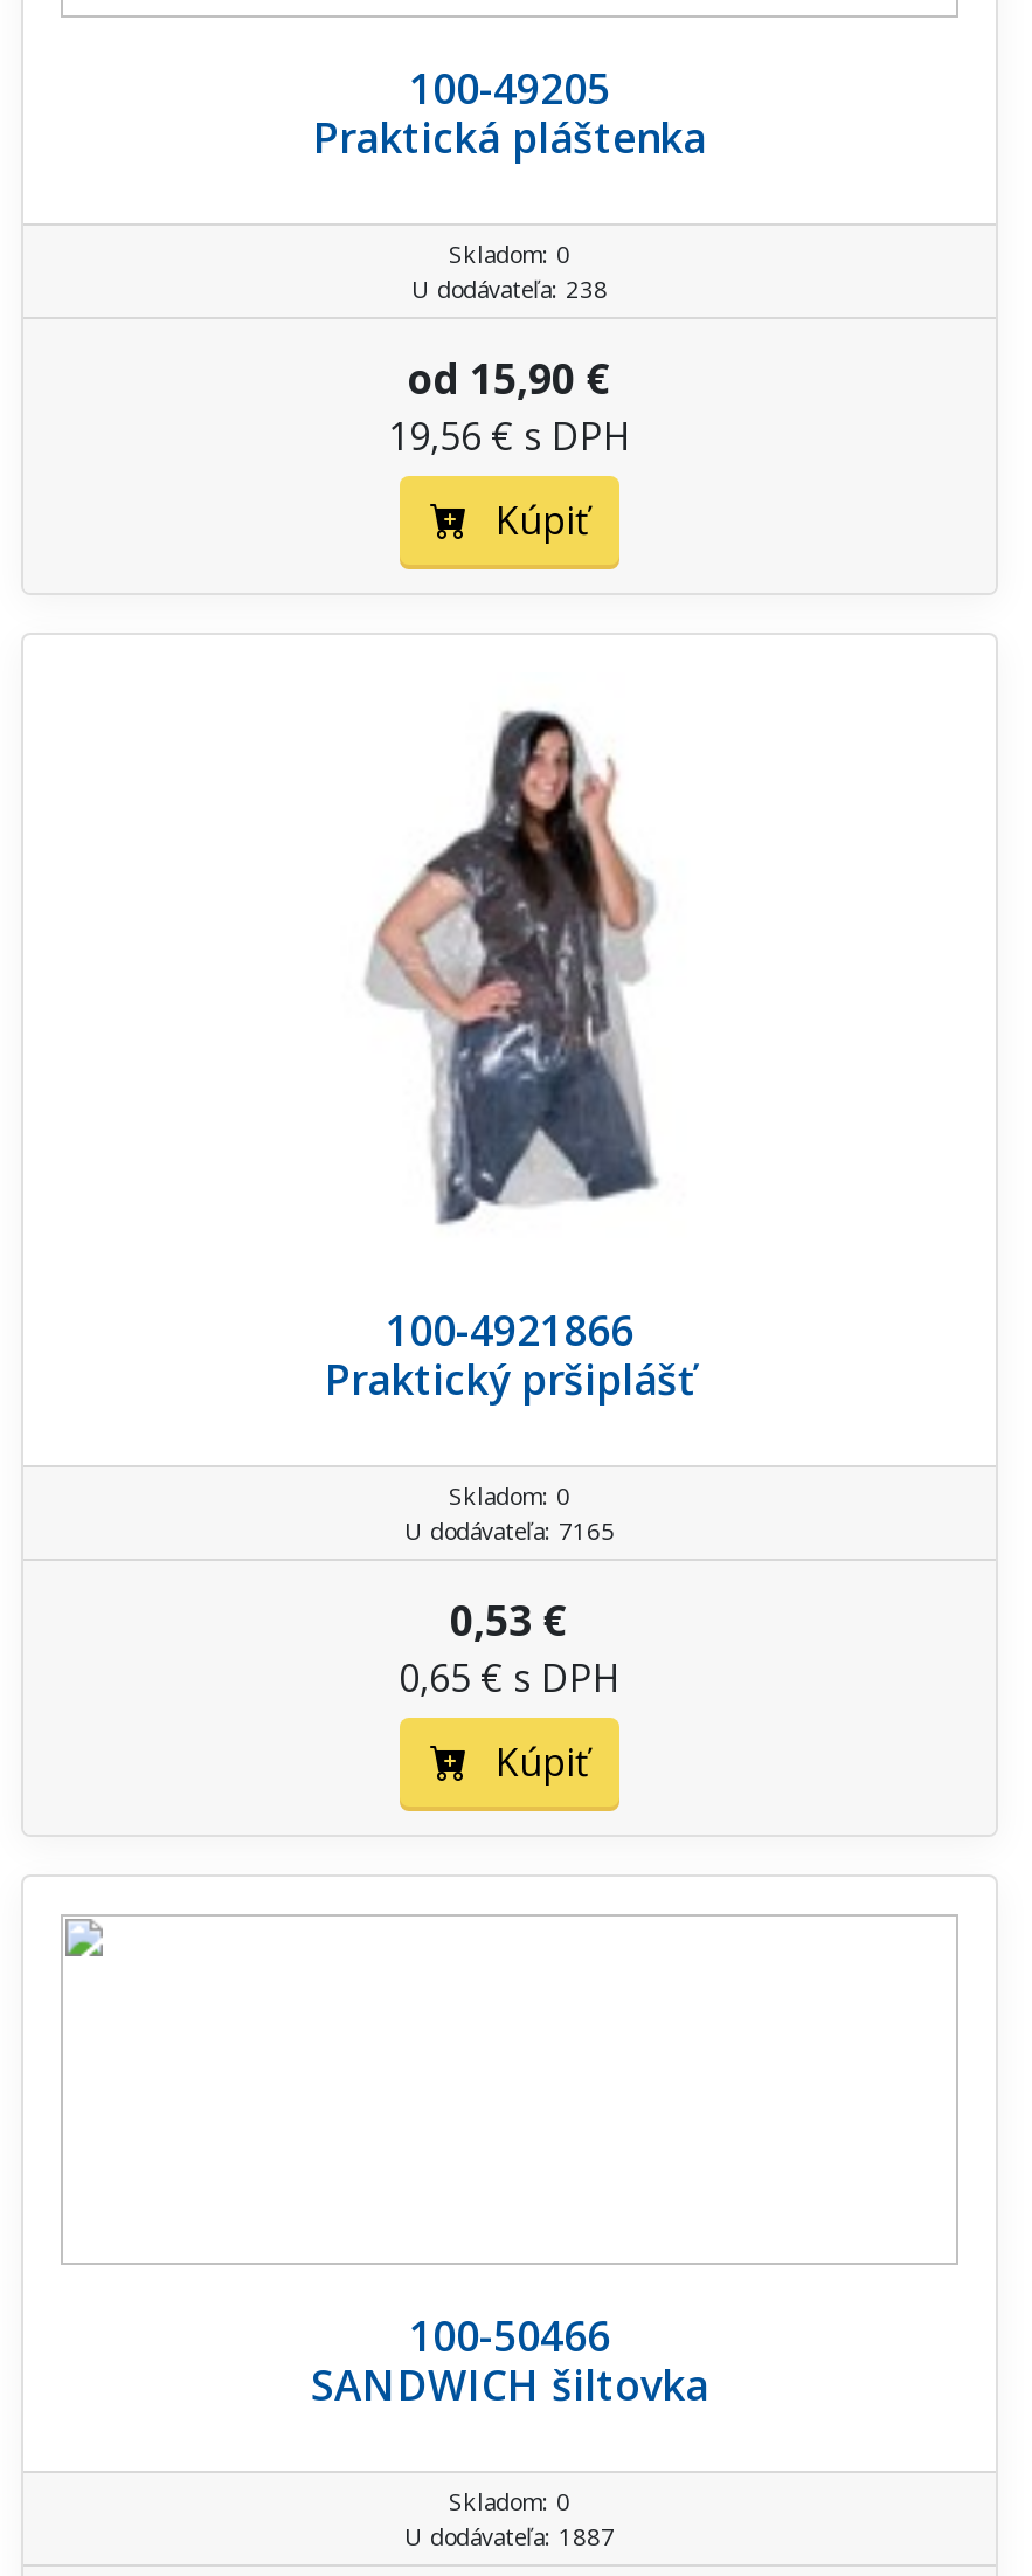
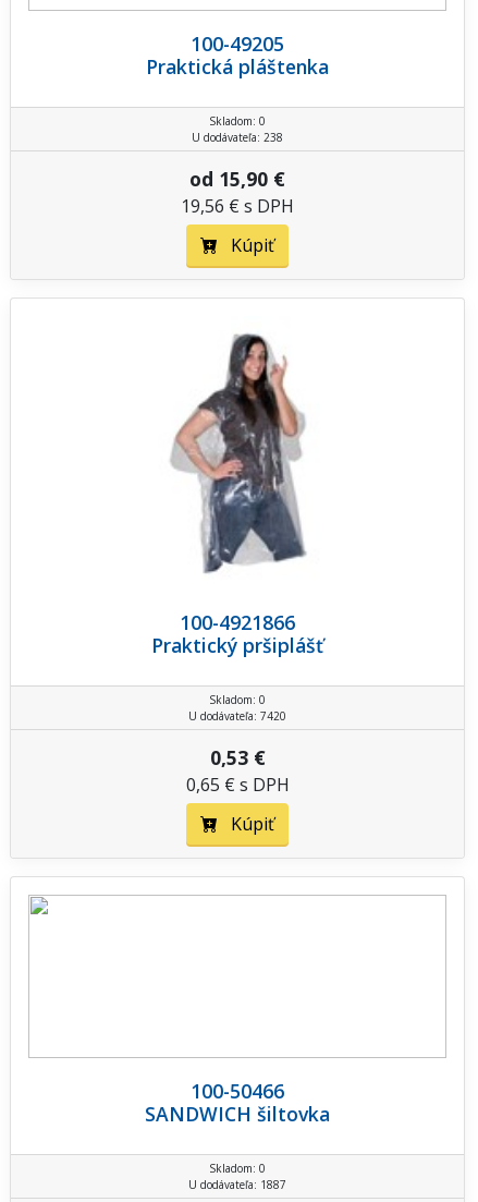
- U dodávateľa: 7165
+ U dodávateľa: 7420
